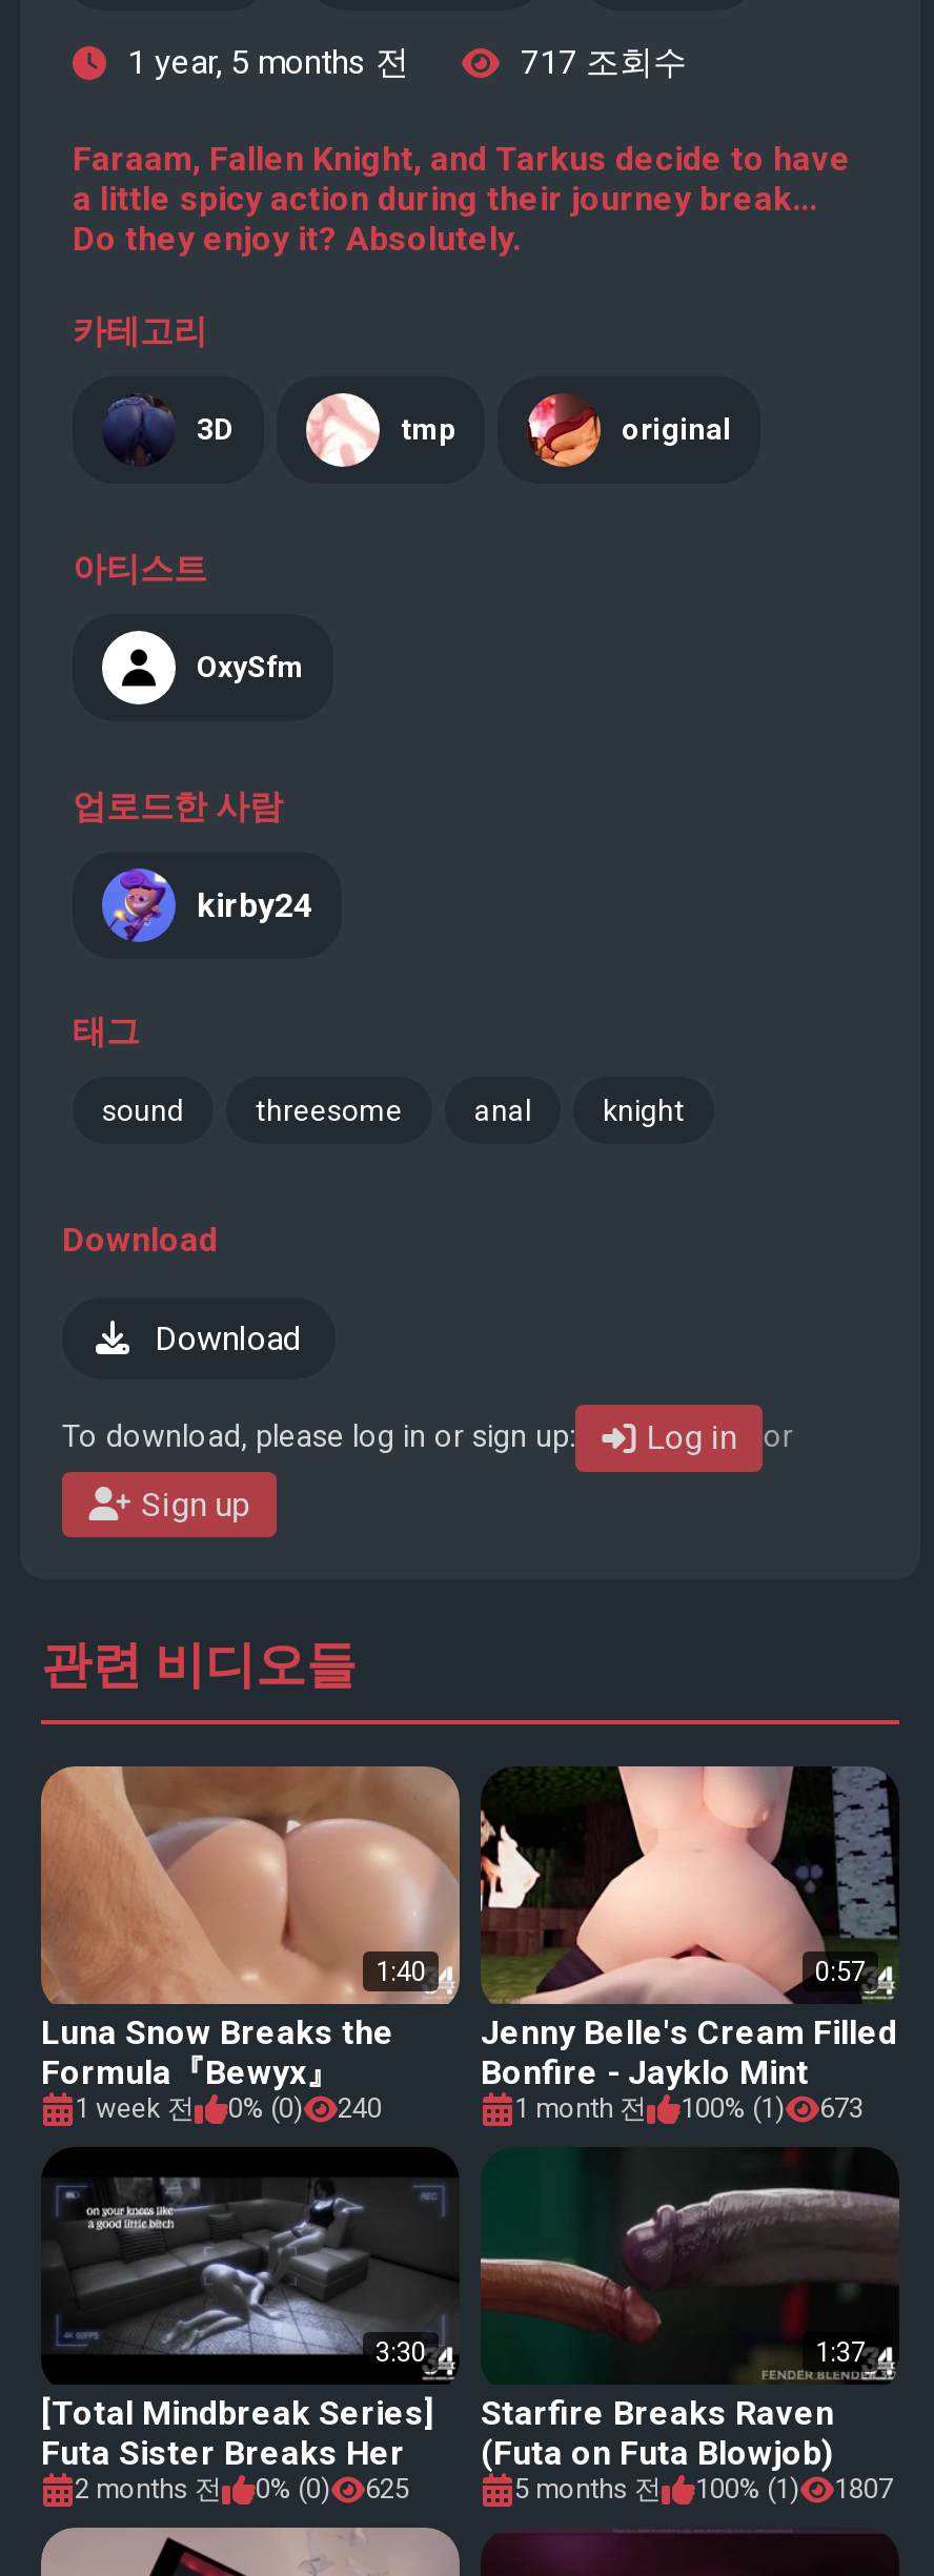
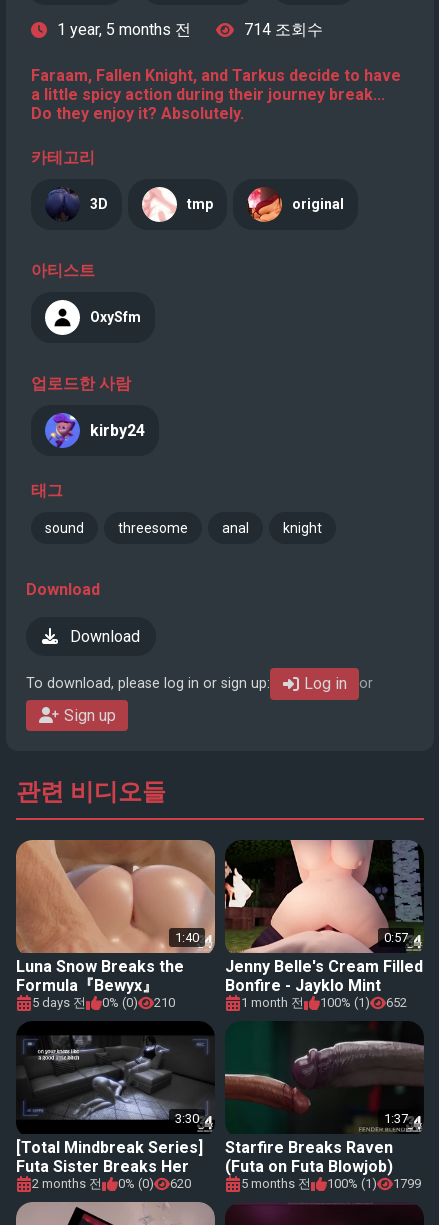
- 717 조회수
+ 714 조회수

- 1 week 전
+ 5 days 전

- 240
+ 210

- 1 month 전 100% (1) 673
+ 1 month 전 100% (1) 652

- 625
+ 620

- 5 months 전 100% (1) 1807
+ 5 months 전 100% (1) 1799
